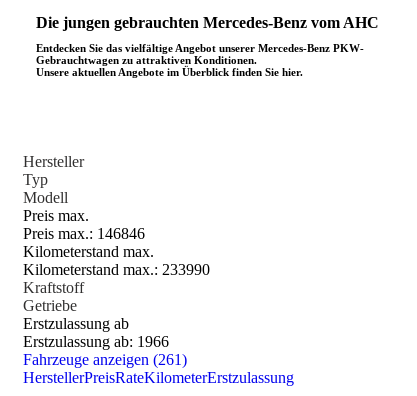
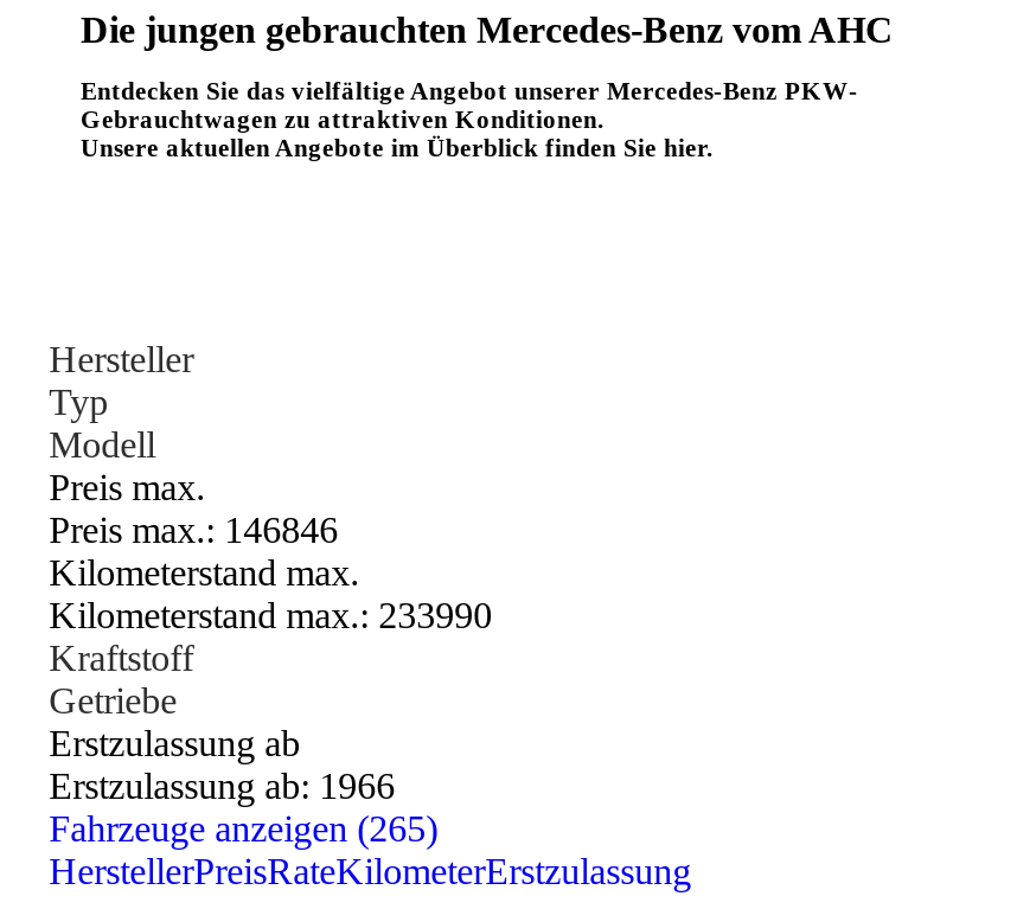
- Fahrzeuge anzeigen (261)
+ Fahrzeuge anzeigen (265)
